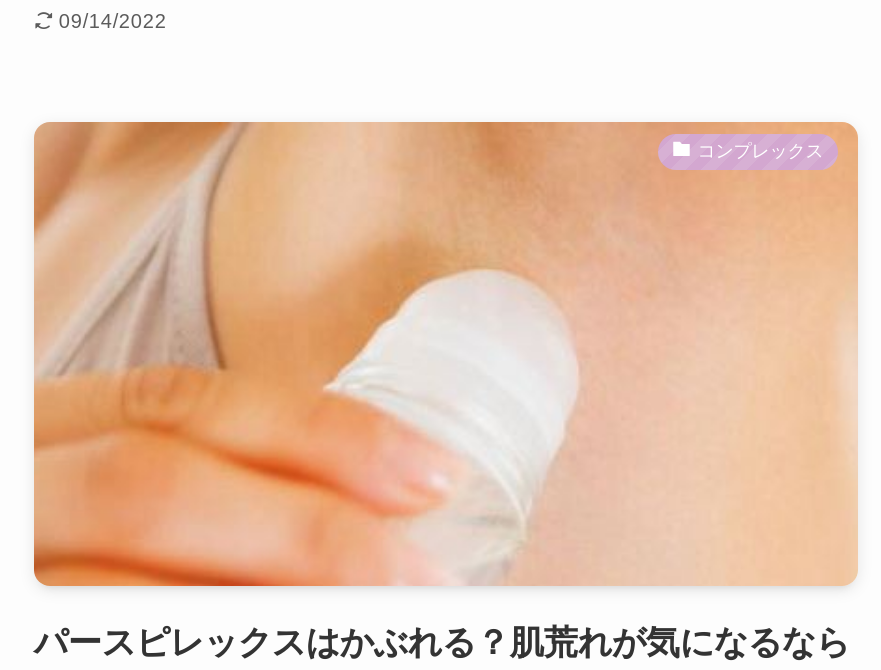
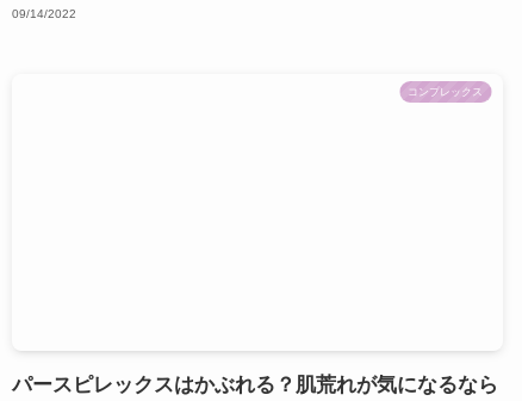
- [image]
